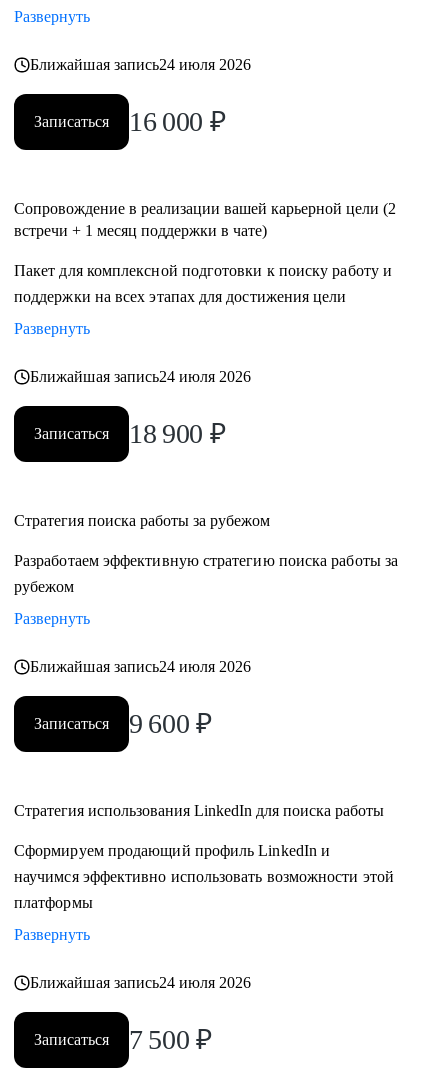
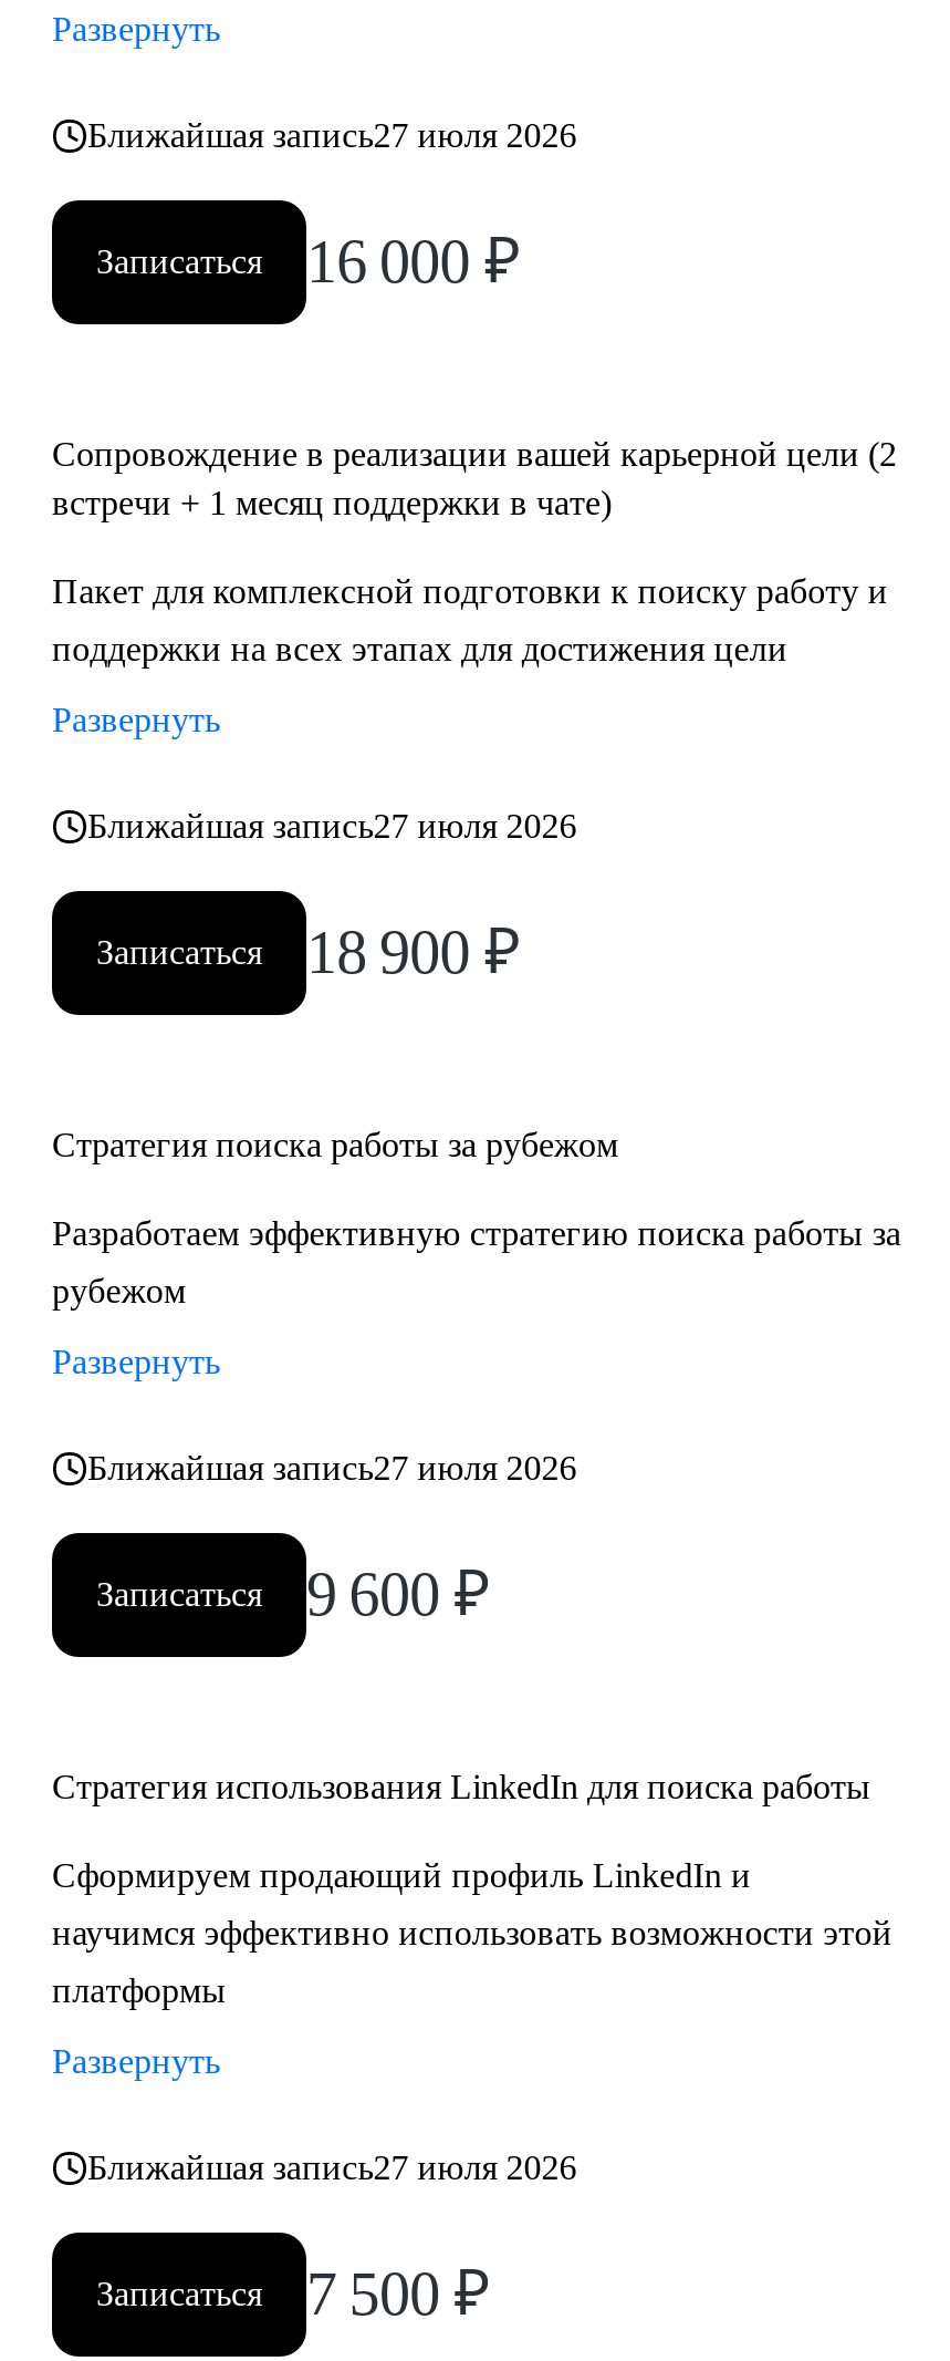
- Ближайшая запись24 июля 2026
+ Ближайшая запись27 июля 2026

- Ближайшая запись24 июля 2026
+ Ближайшая запись27 июля 2026

- Ближайшая запись24 июля 2026
+ Ближайшая запись27 июля 2026

- Ближайшая запись24 июля 2026
+ Ближайшая запись27 июля 2026
